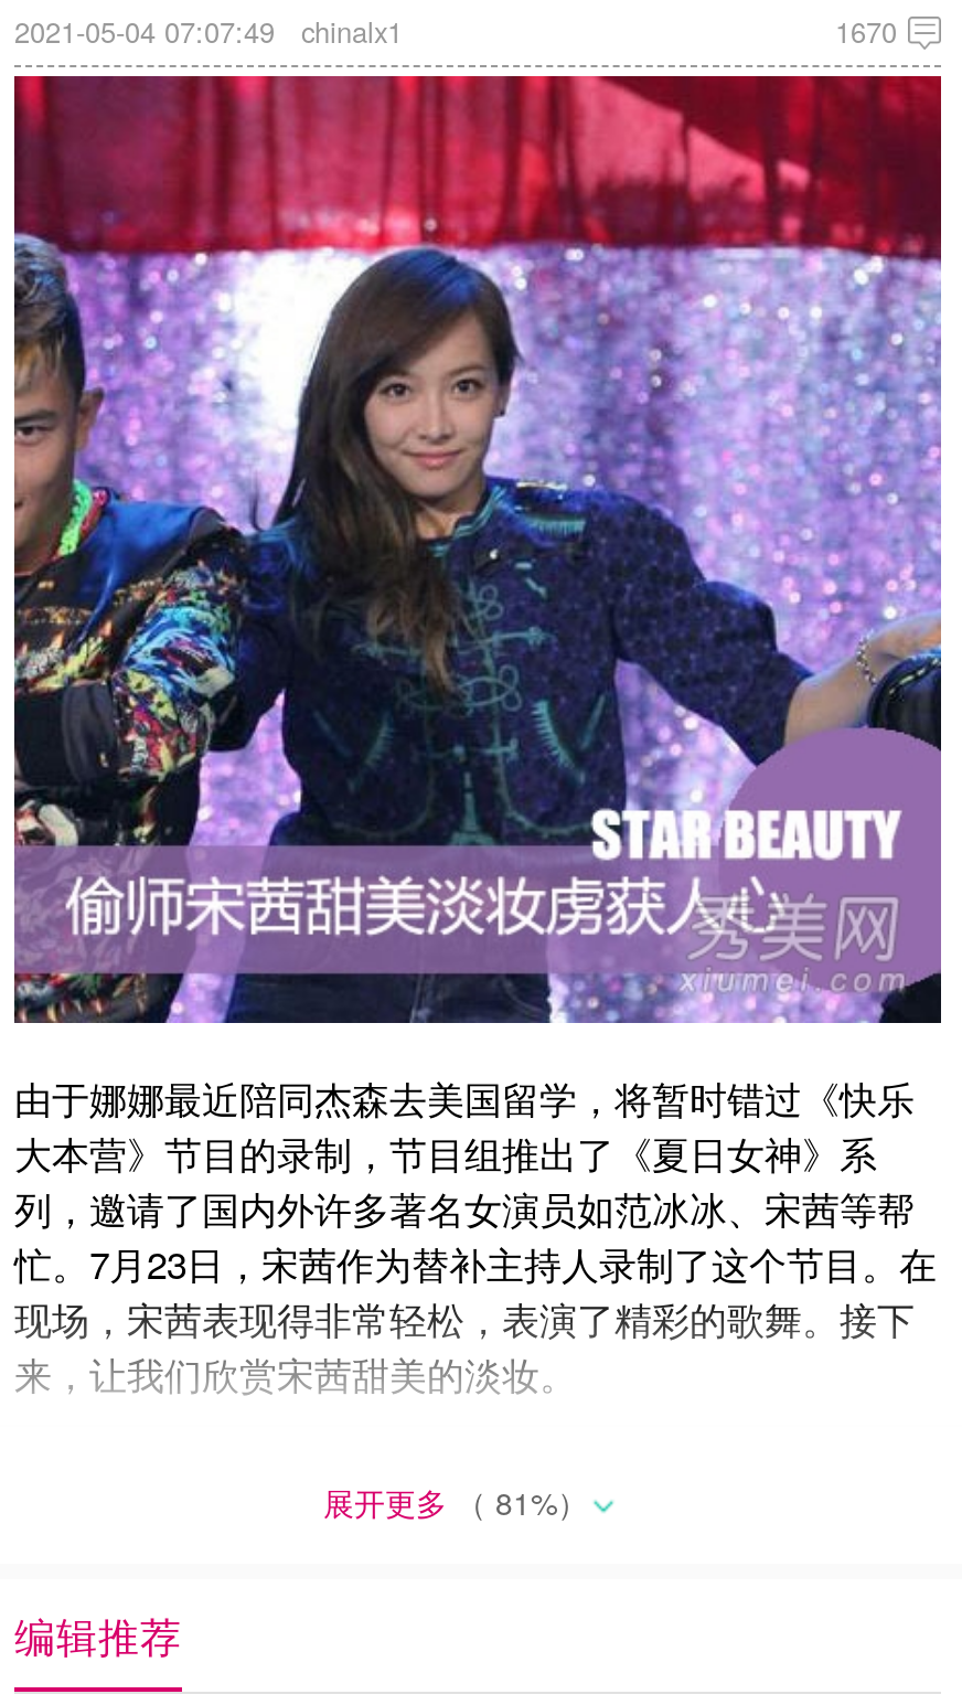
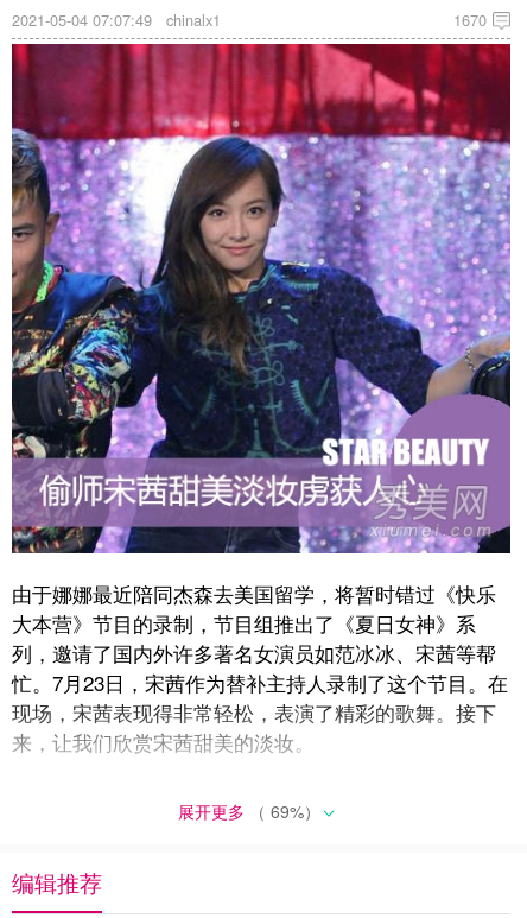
- 展开更多（81%）
+ 展开更多（69%）
